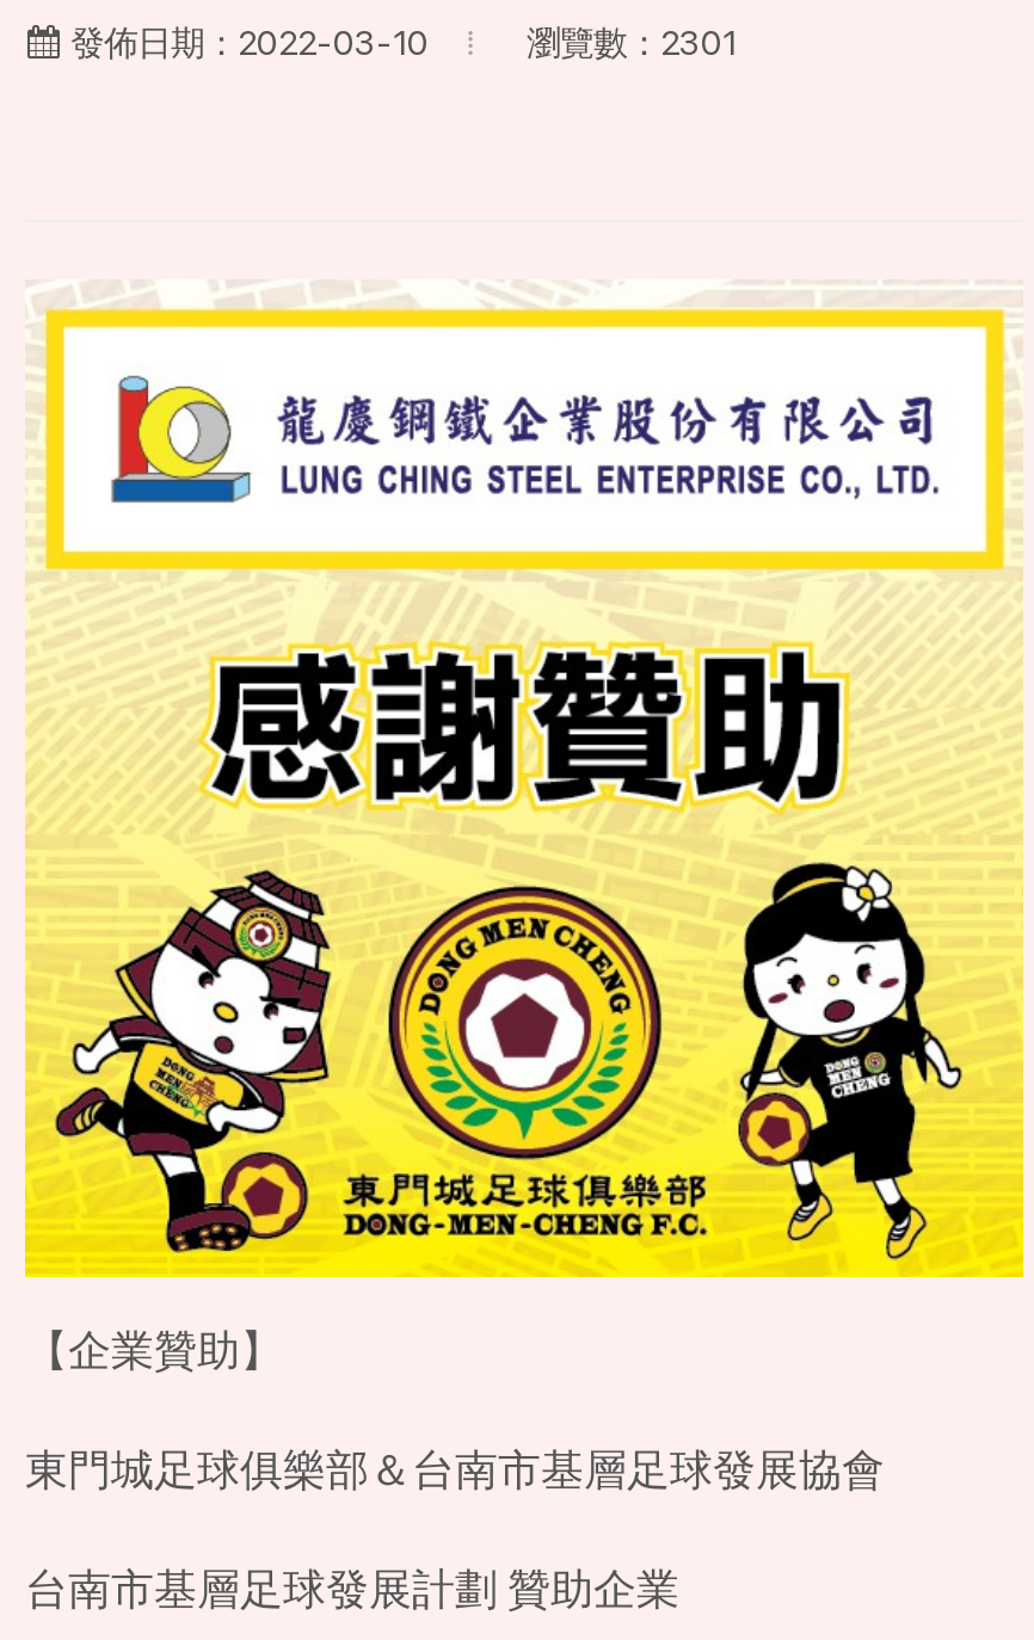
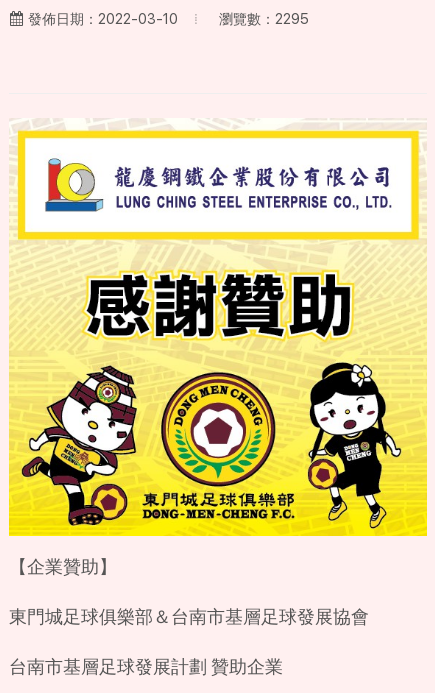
- 瀏覽數：2301
+ 瀏覽數：2295
